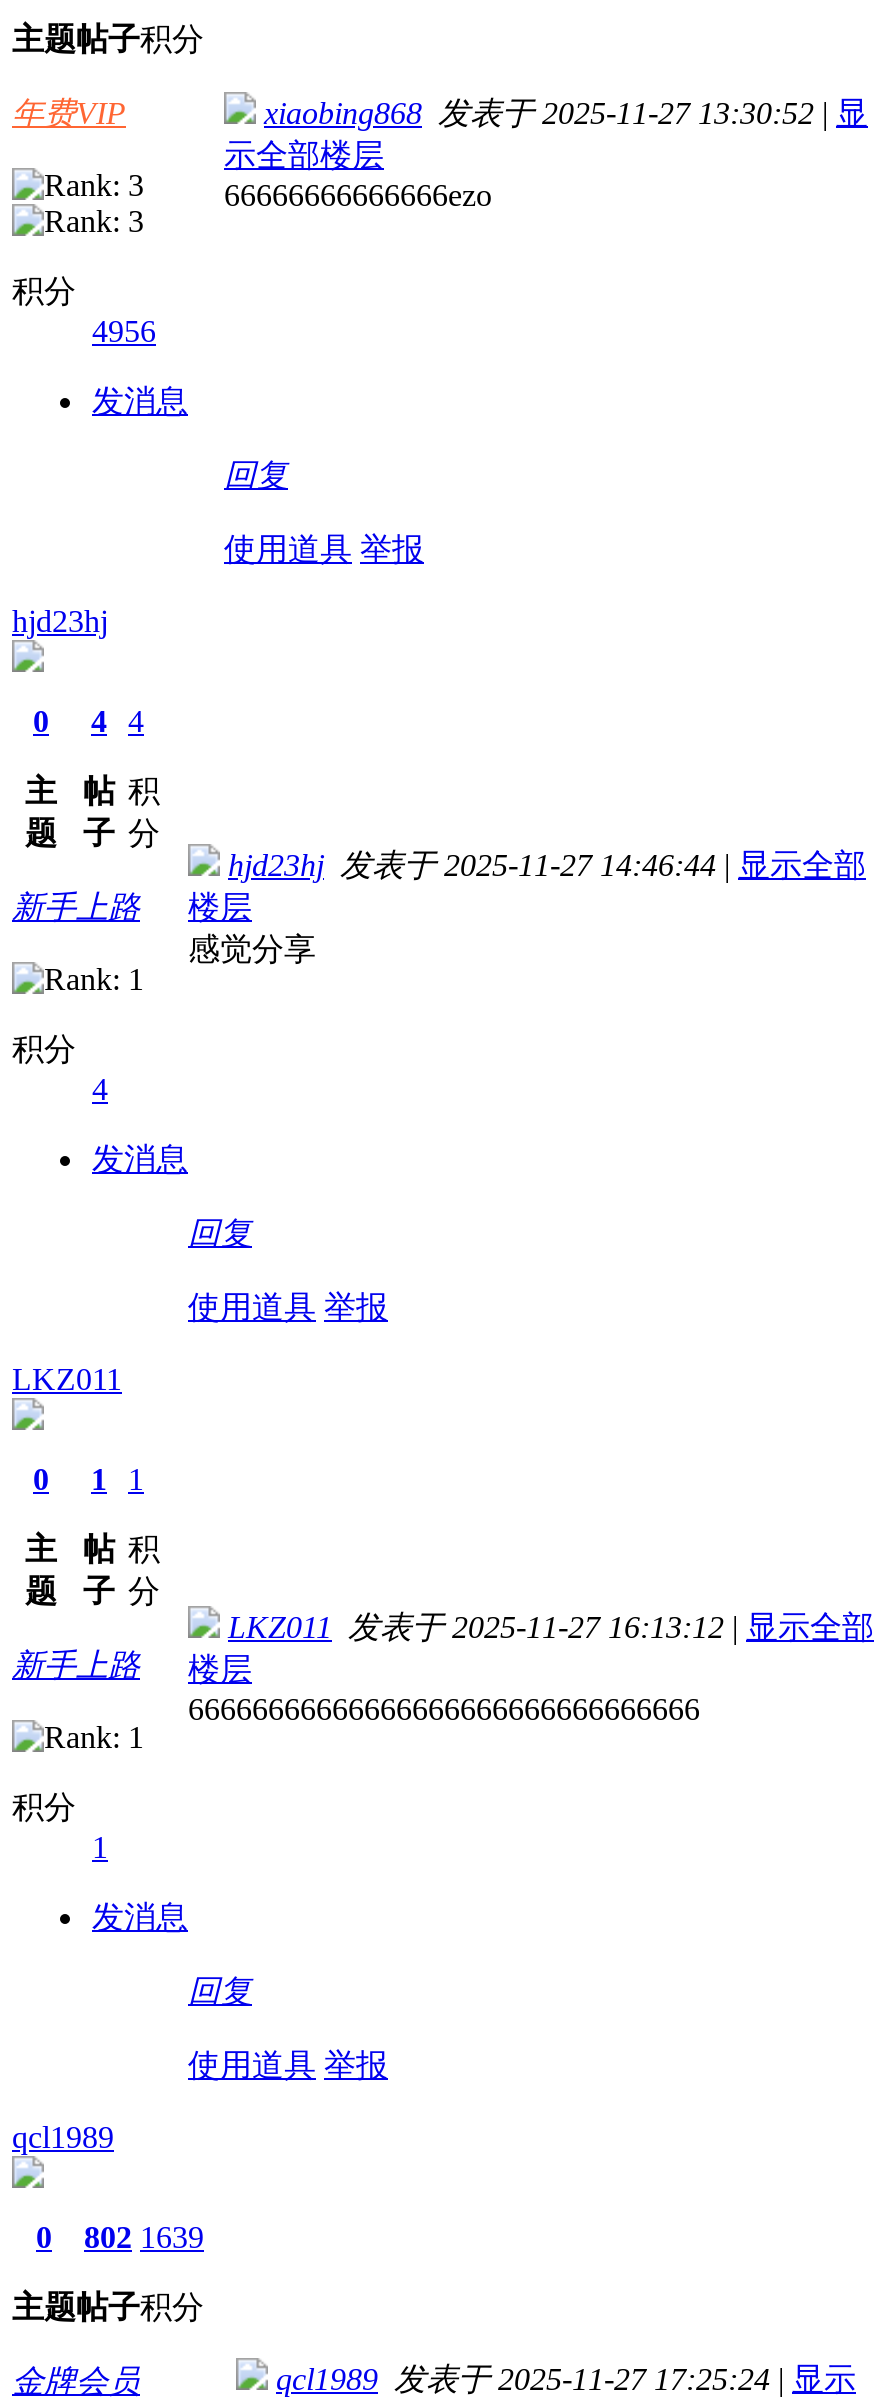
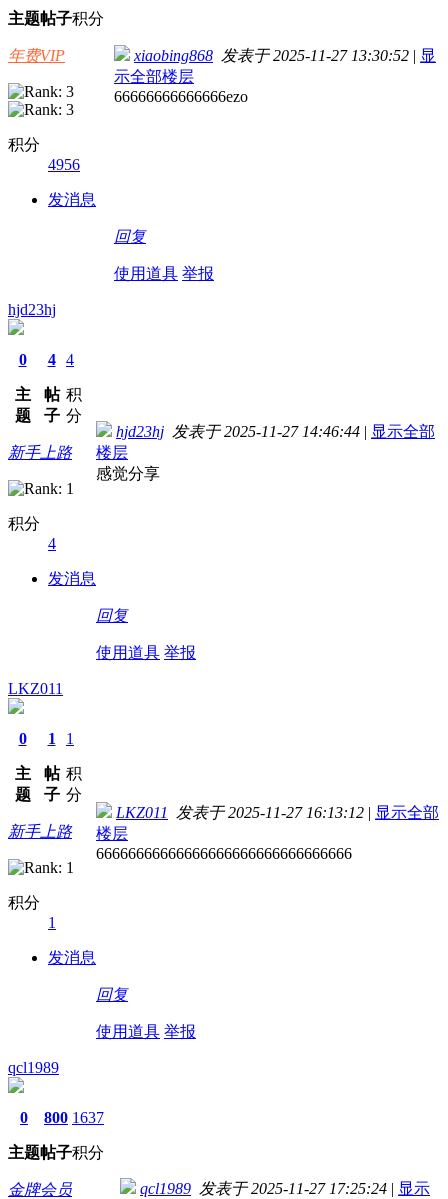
- 802
+ 800

- 1639
+ 1637
